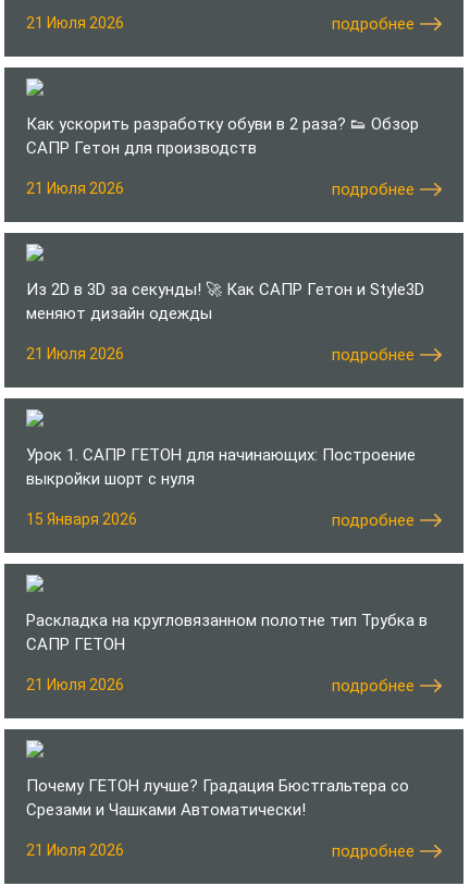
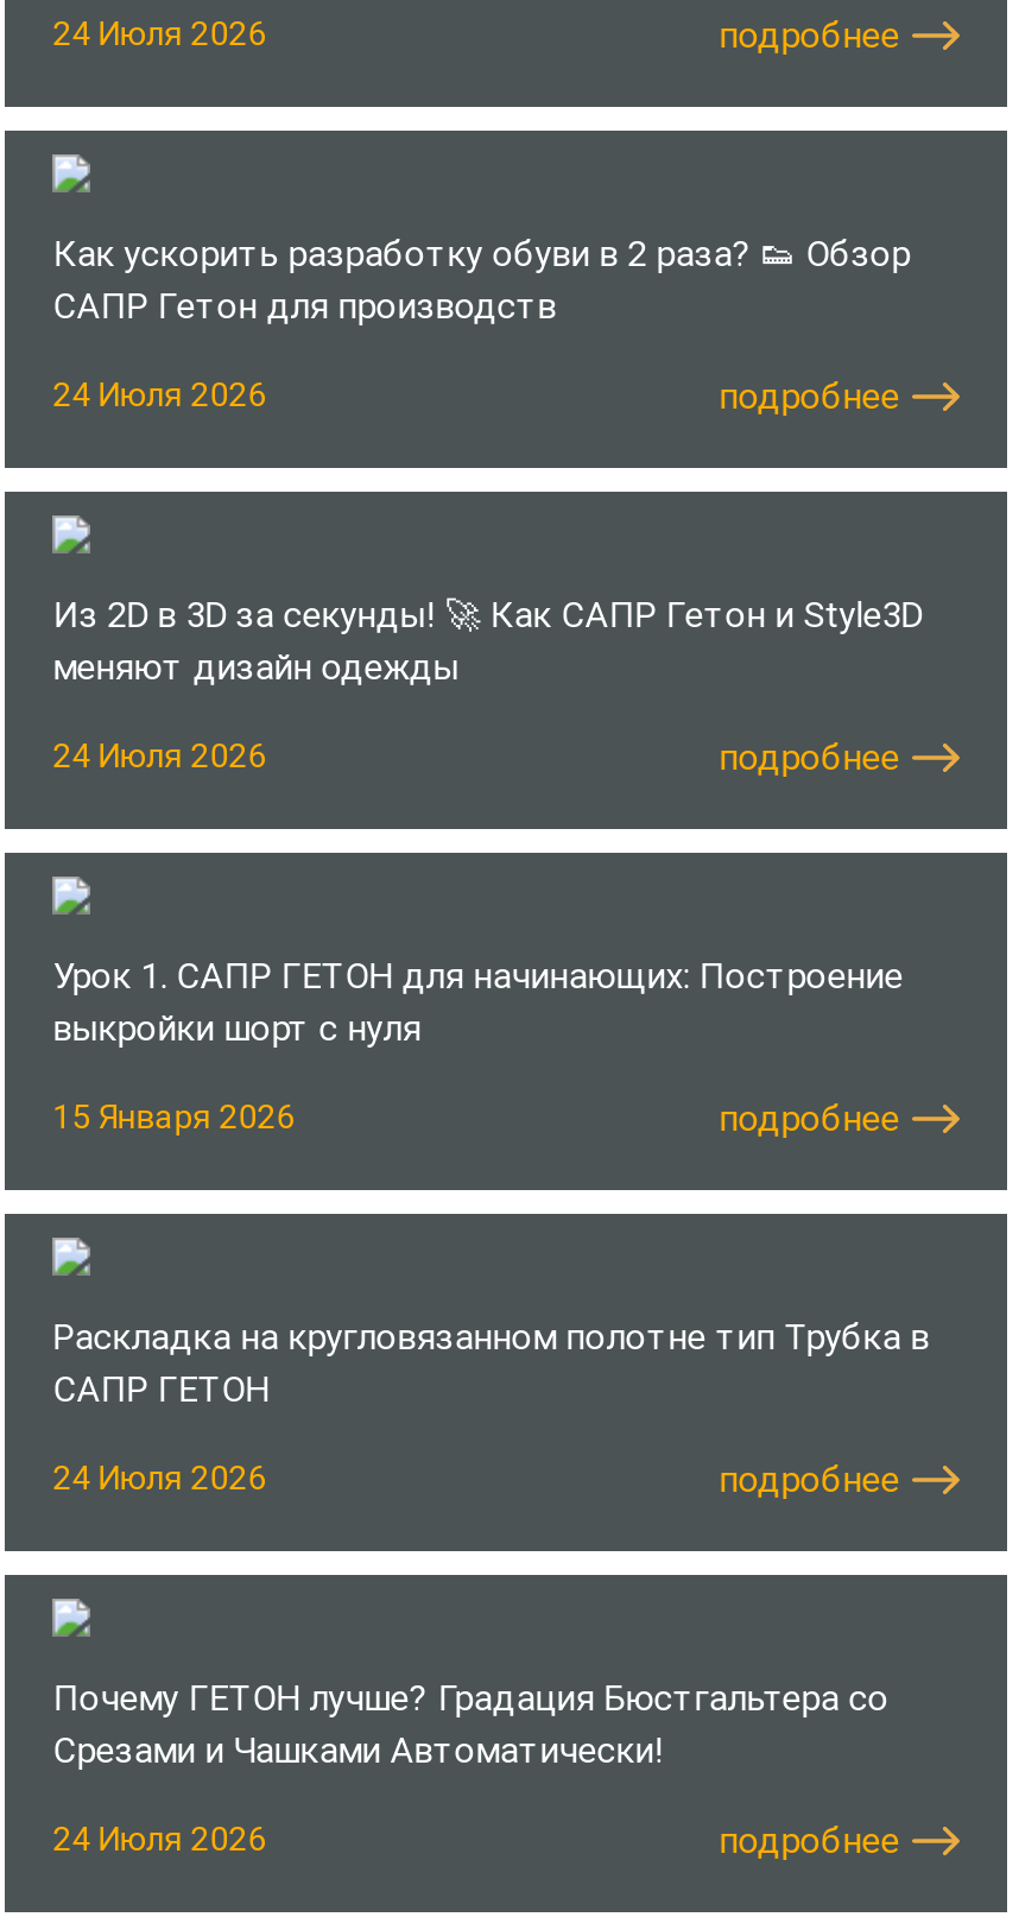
- 21 Июля 2026
+ 24 Июля 2026

- 21 Июля 2026
+ 24 Июля 2026

- 21 Июля 2026
+ 24 Июля 2026

- 21 Июля 2026
+ 24 Июля 2026

- 21 Июля 2026
+ 24 Июля 2026
